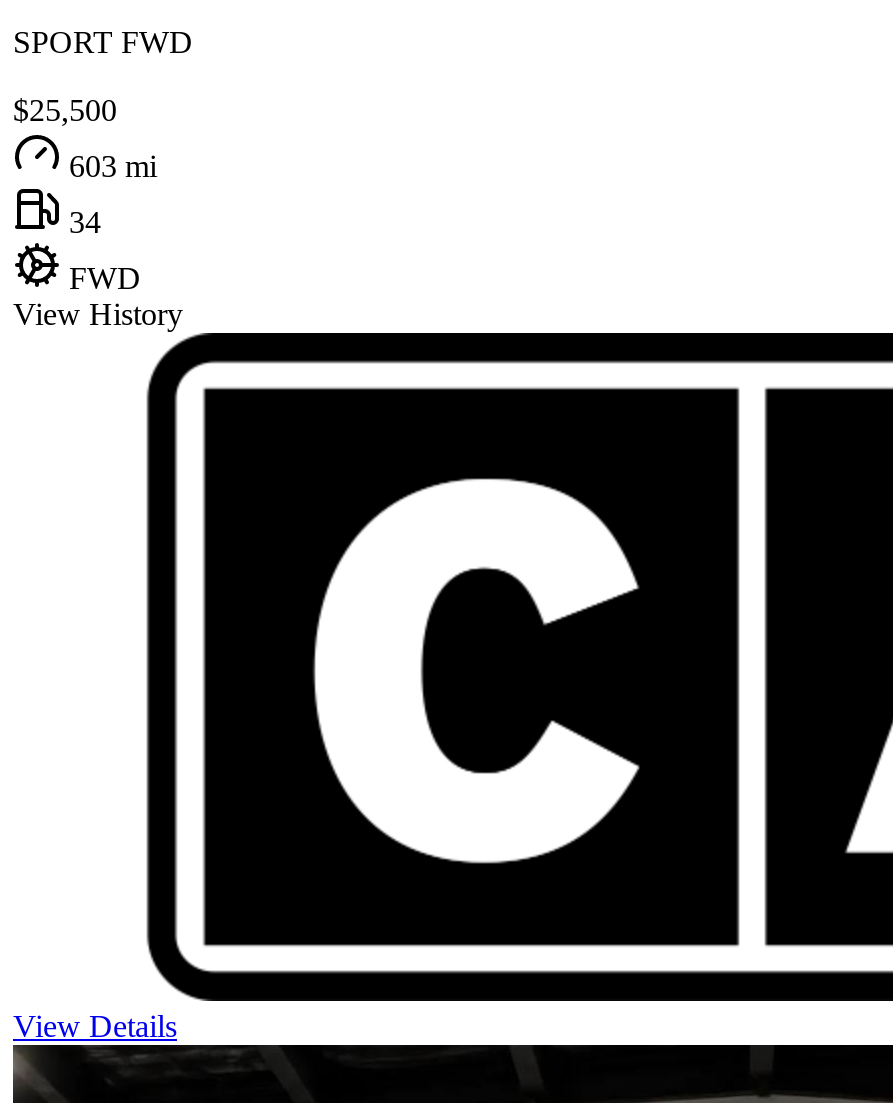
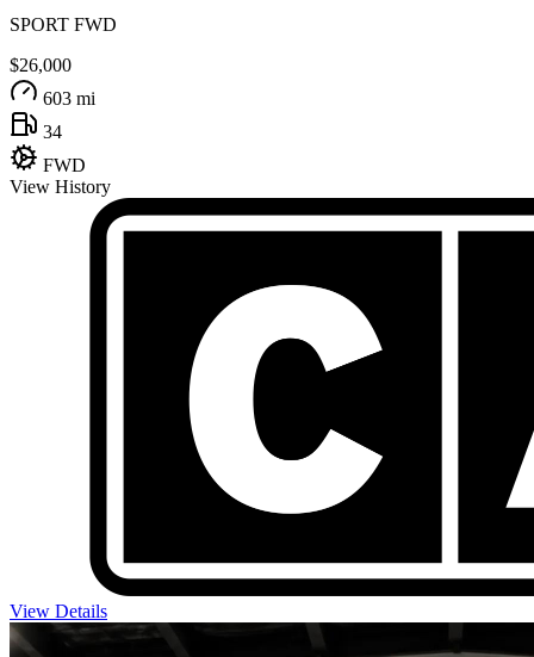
- $25,500
+ $26,000
